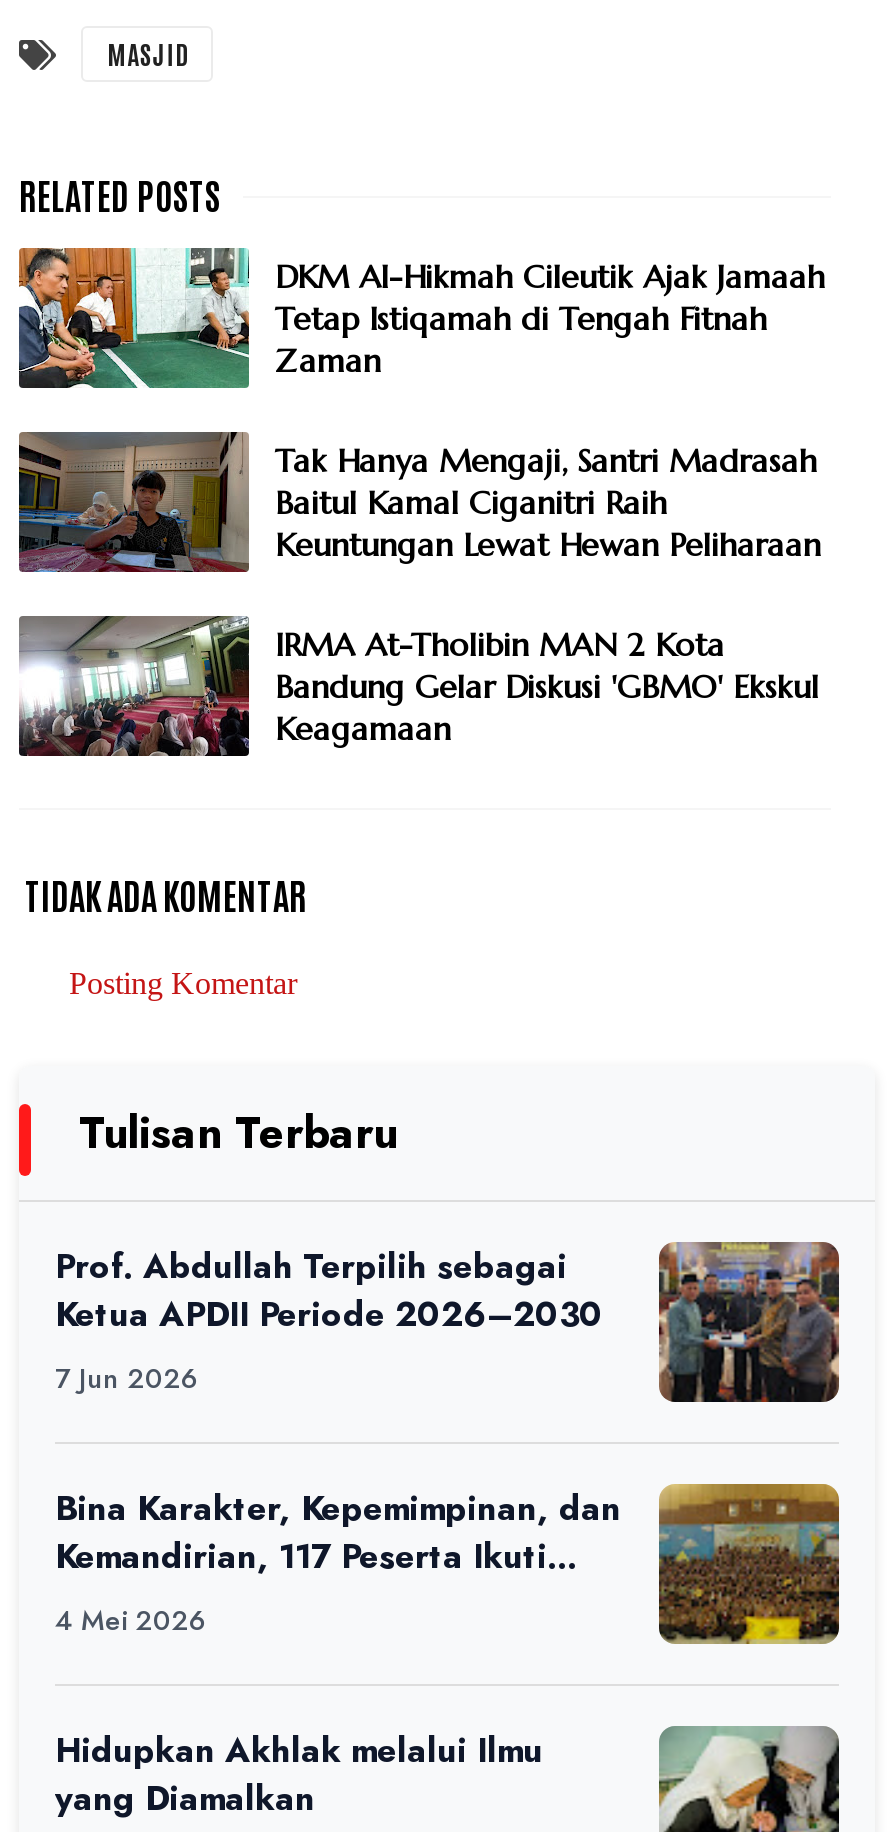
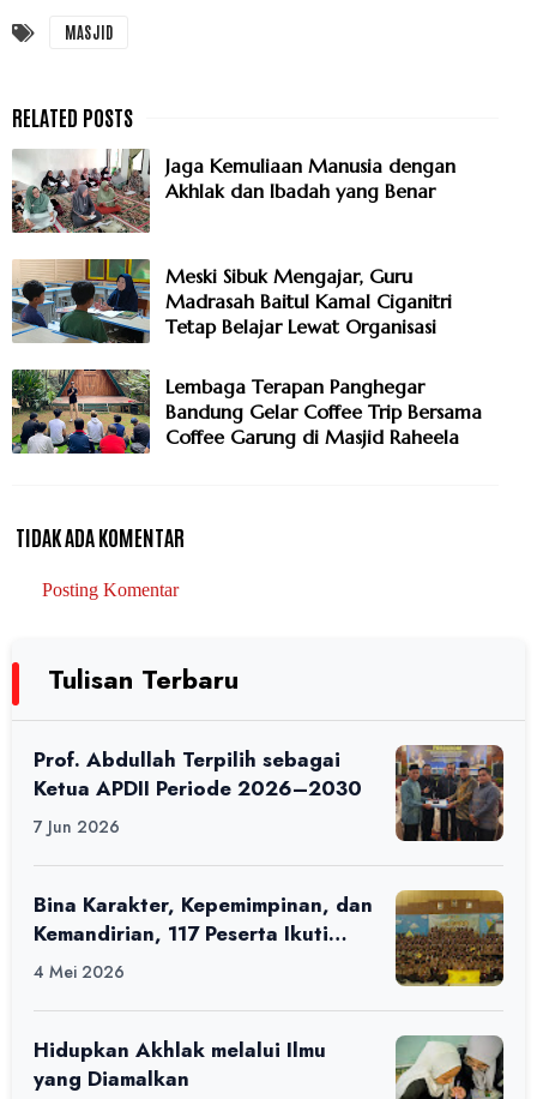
- [image]
- DKM Al-Hikmah Cileutik Ajak Jamaah
- Tetap Istiqamah di Tengah Fitnah
- Zaman
+ [image]
+ Jaga Kemuliaan Manusia dengan
+ Akhlak dan Ibadah yang Benar

- [image]
- Tak Hanya Mengaji, Santri Madrasah
- Baitul Kamal Ciganitri Raih
- Keuntungan Lewat Hewan Peliharaan
+ [image]
+ Meski Sibuk Mengajar, Guru
+ Madrasah Baitul Kamal Ciganitri
+ Tetap Belajar Lewat Organisasi

- [image]
- IRMA At-Tholibin MAN 2 Kota
- Bandung Gelar Diskusi 'GBMO' Ekskul
- Keagamaan
+ [image]
+ Lembaga Terapan Panghegar
+ Bandung Gelar Coffee Trip Bersama
+ Coffee Garung di Masjid Raheela
